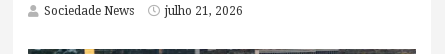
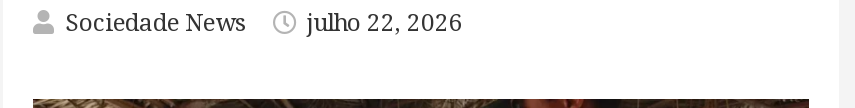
- julho 21, 2026
+ julho 22, 2026
